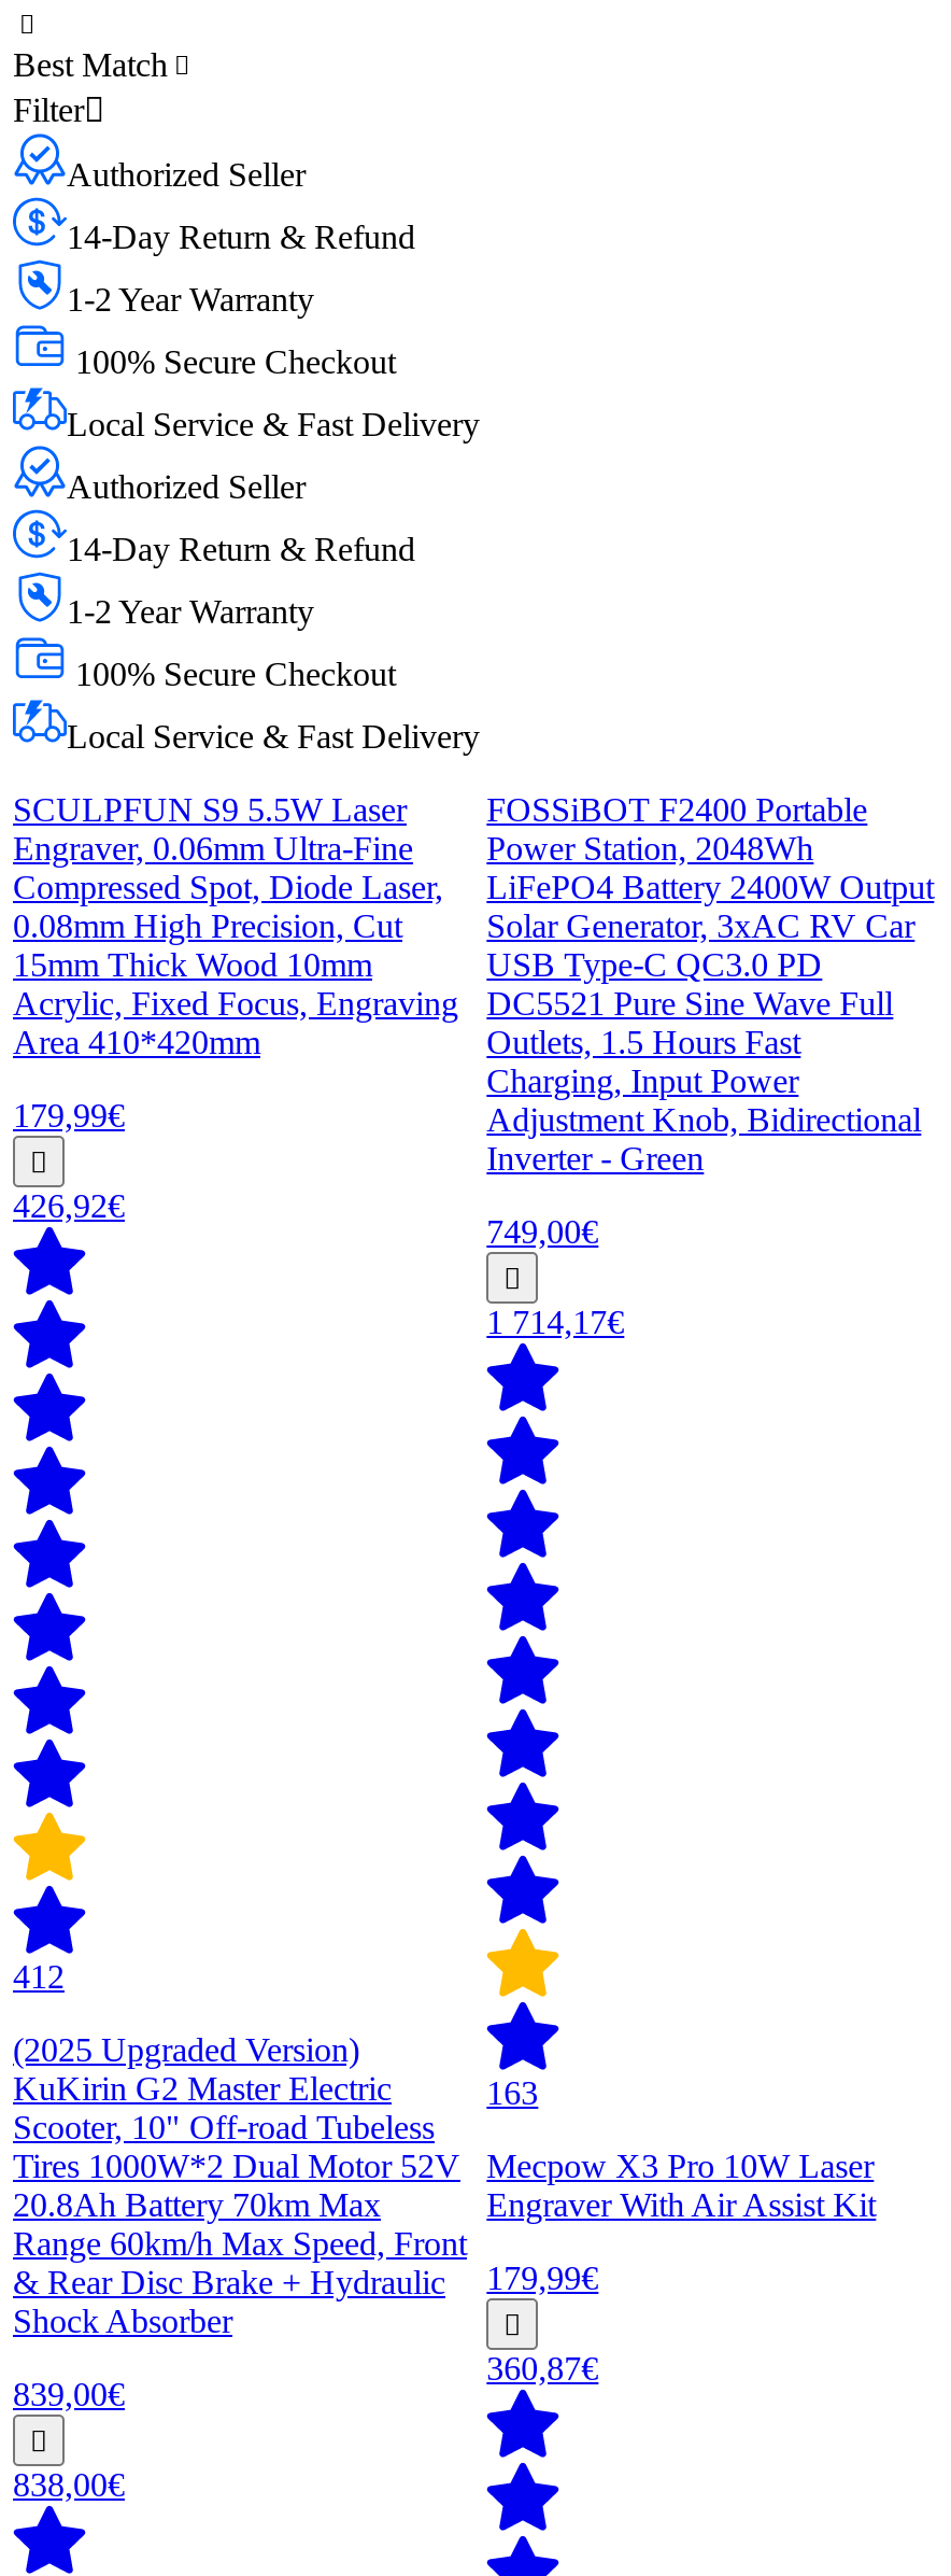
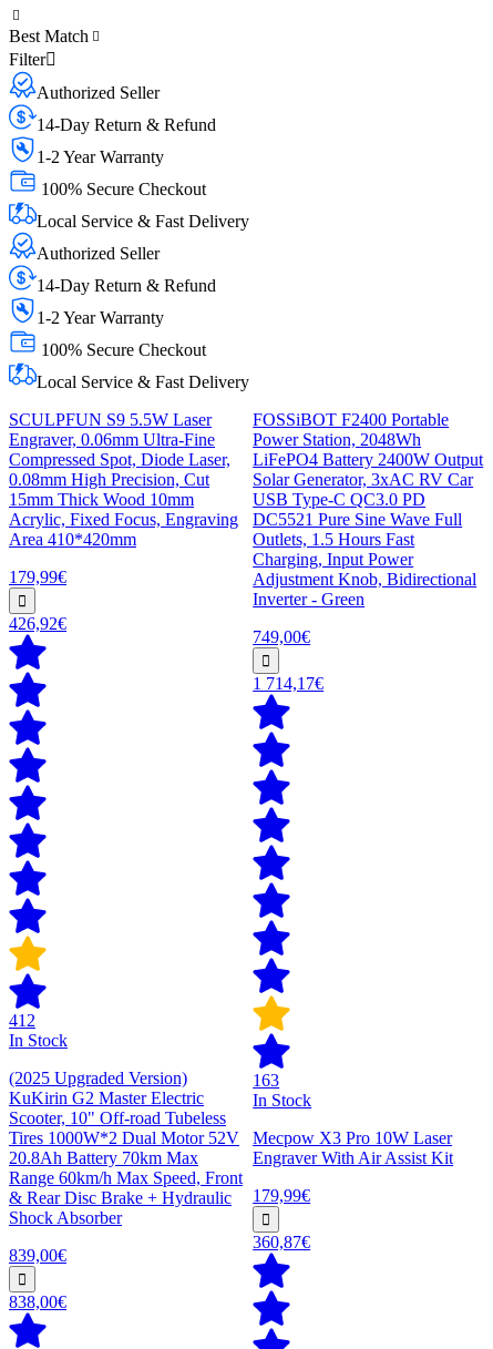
+ In Stock

+ In Stock
